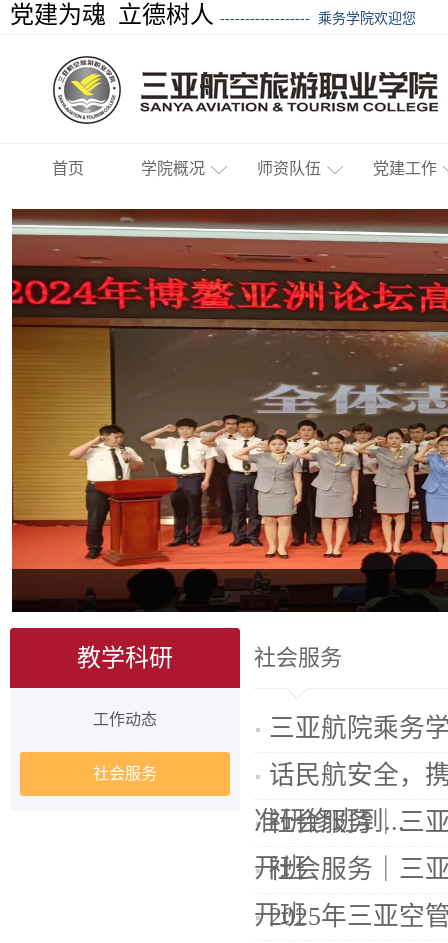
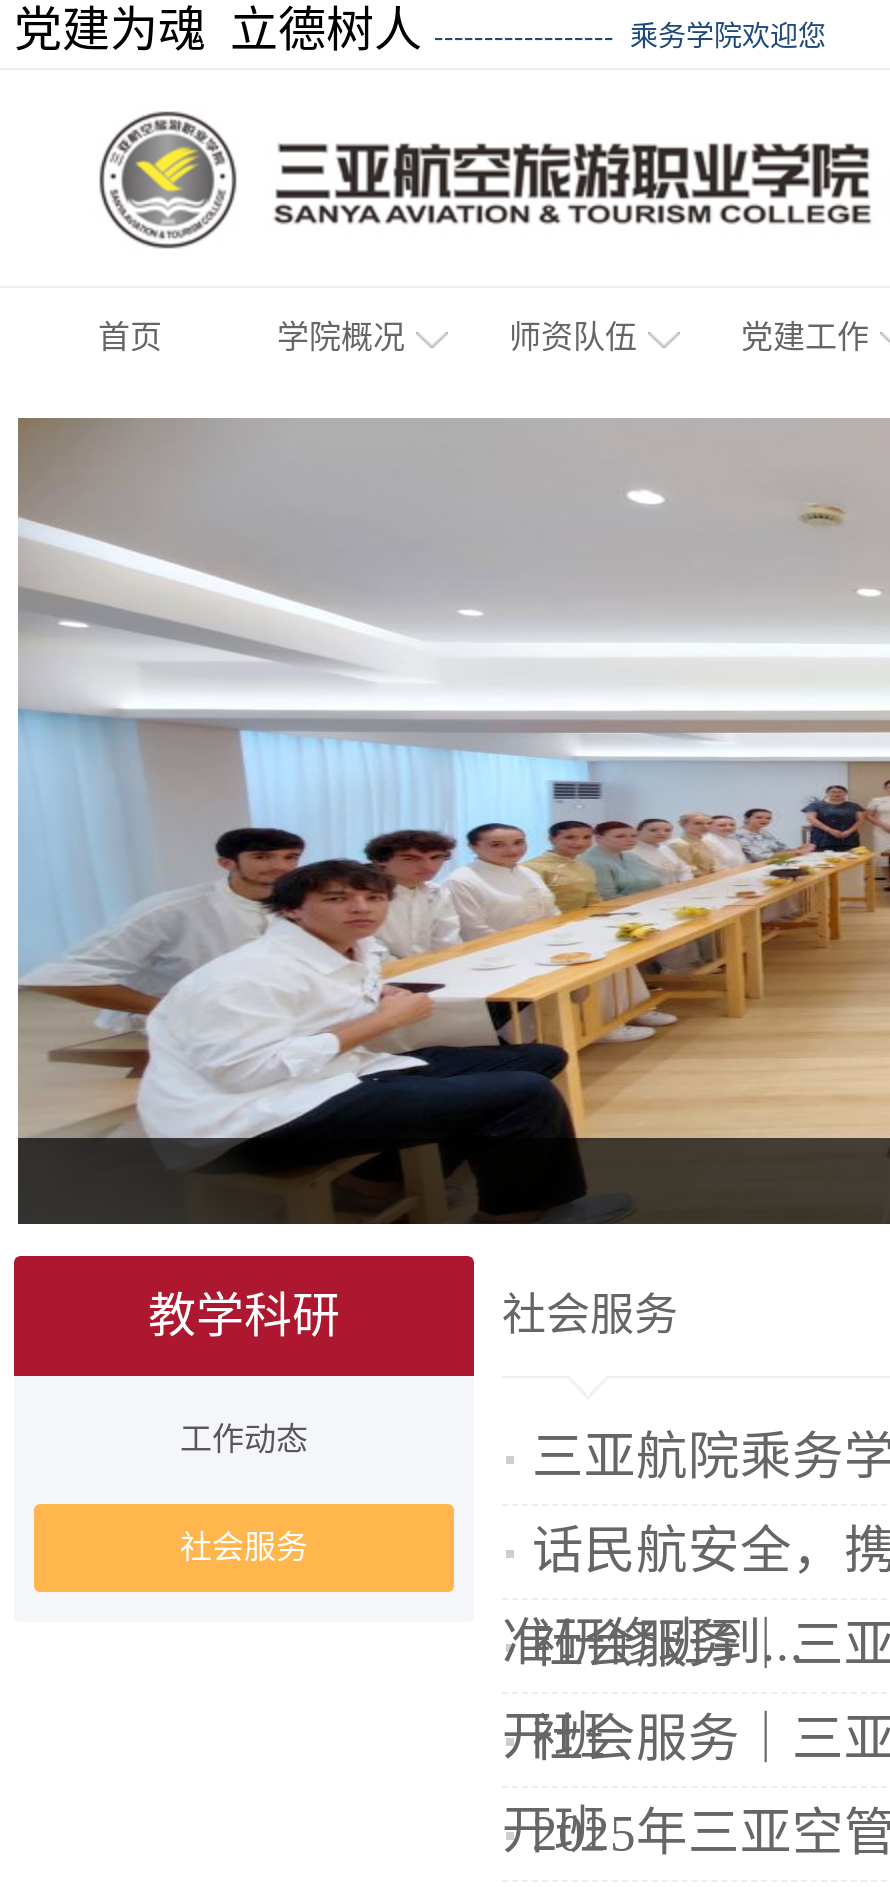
- [image]
+ [image]
